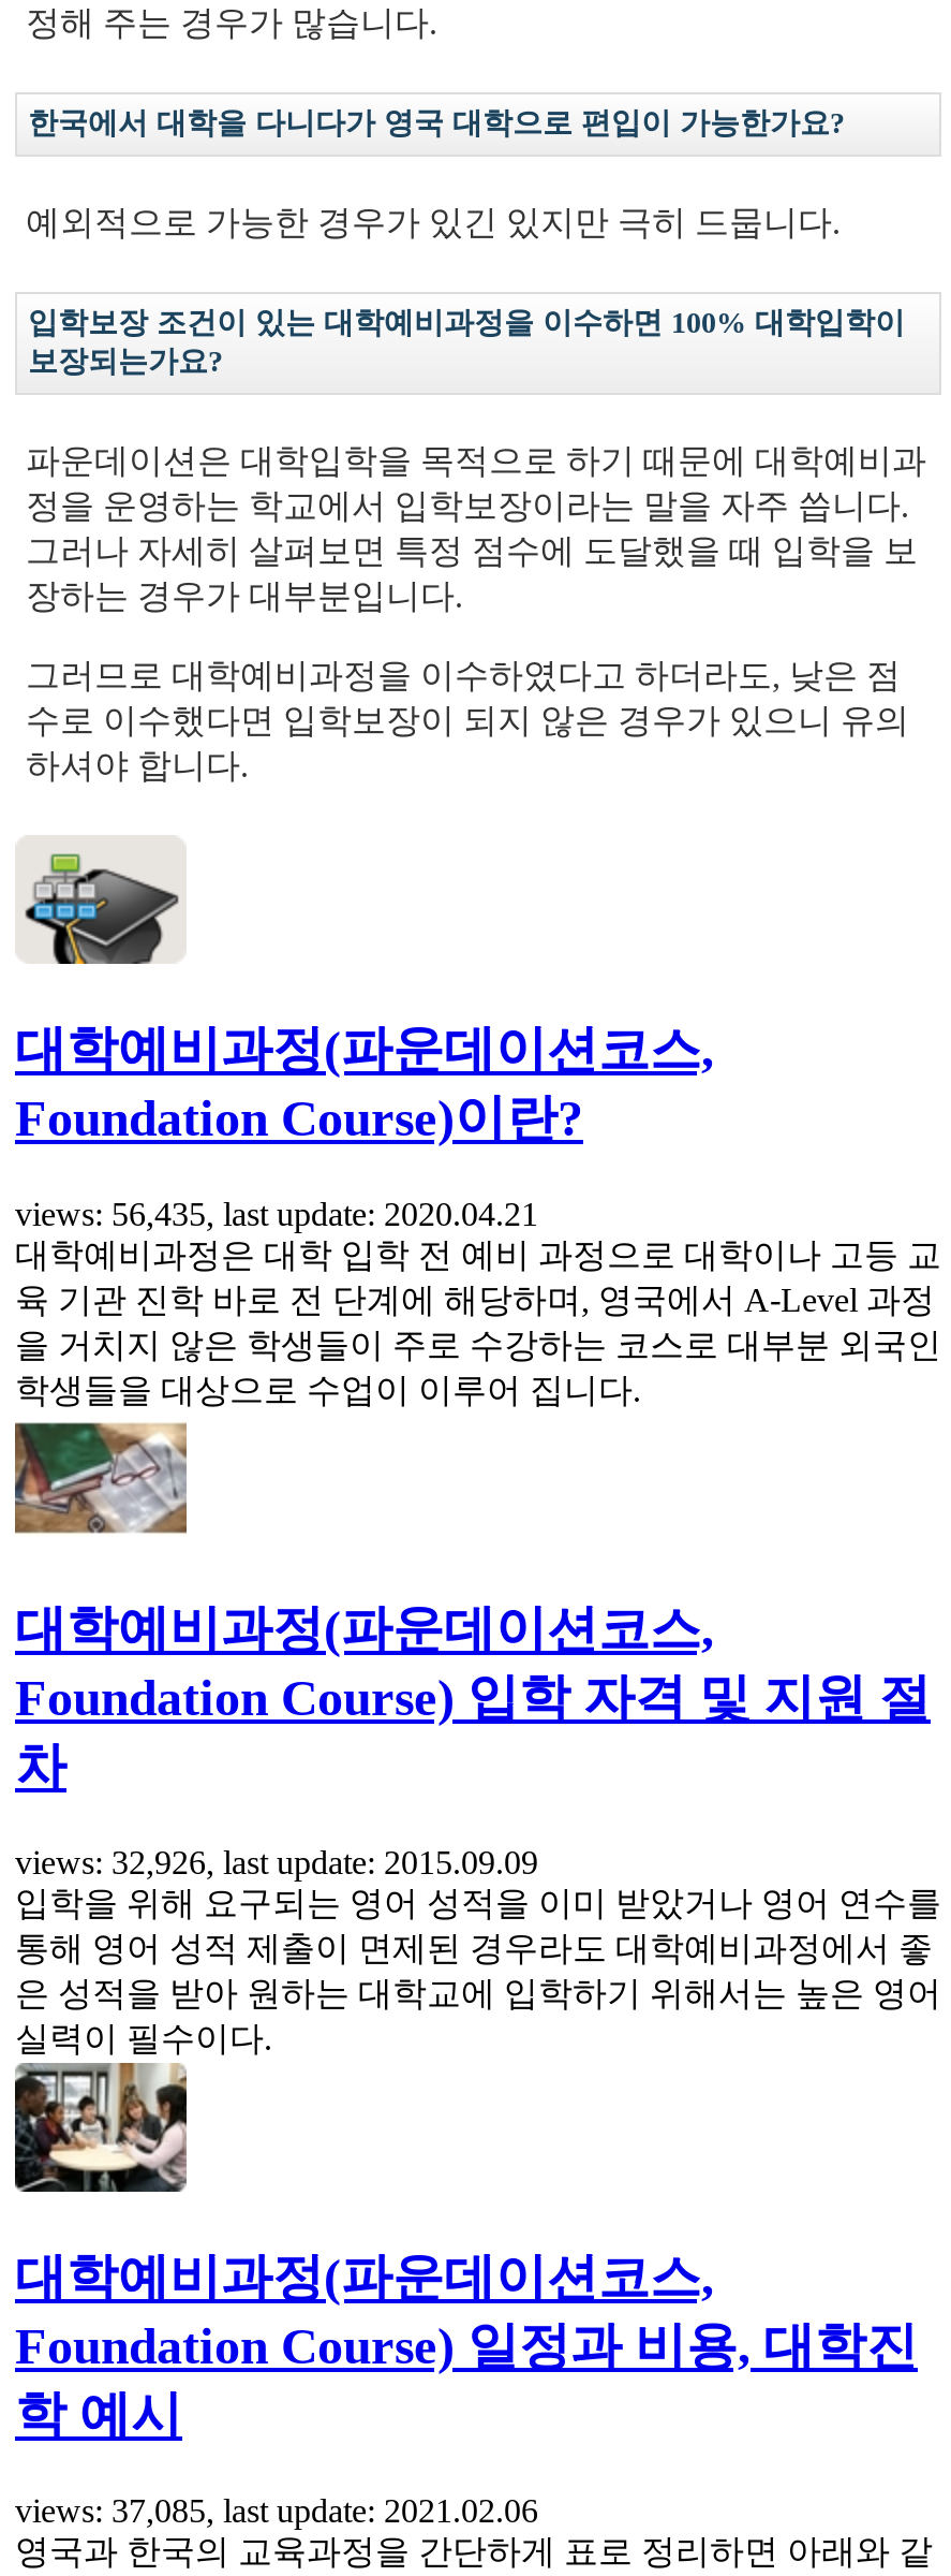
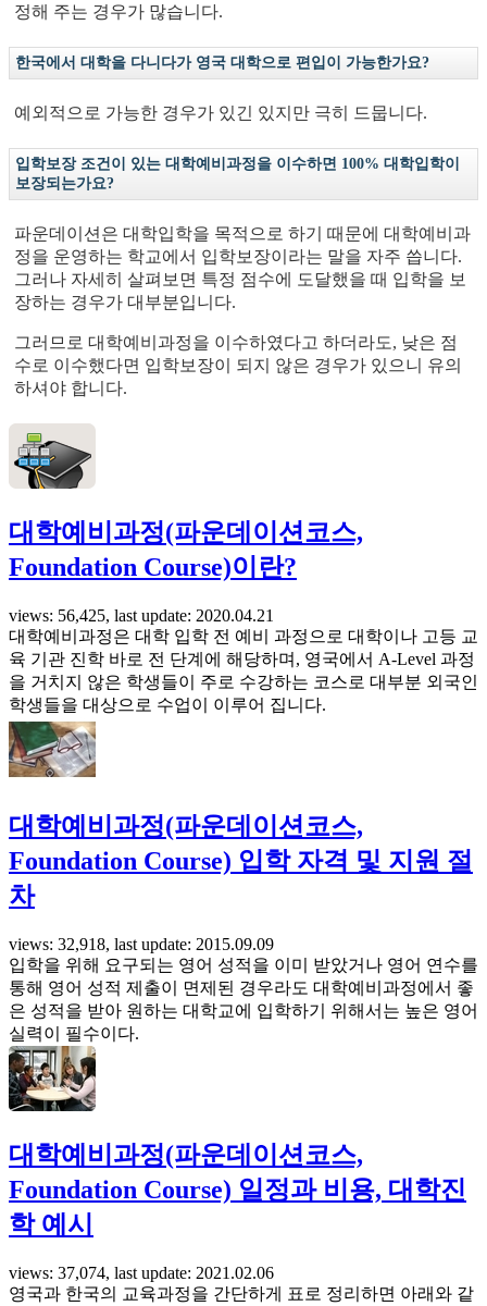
- views: 56,435, last update: 2020.04.21
+ views: 56,425, last update: 2020.04.21

- views: 32,926, last update: 2015.09.09
+ views: 32,918, last update: 2015.09.09

- views: 37,085, last update: 2021.02.06
+ views: 37,074, last update: 2021.02.06
